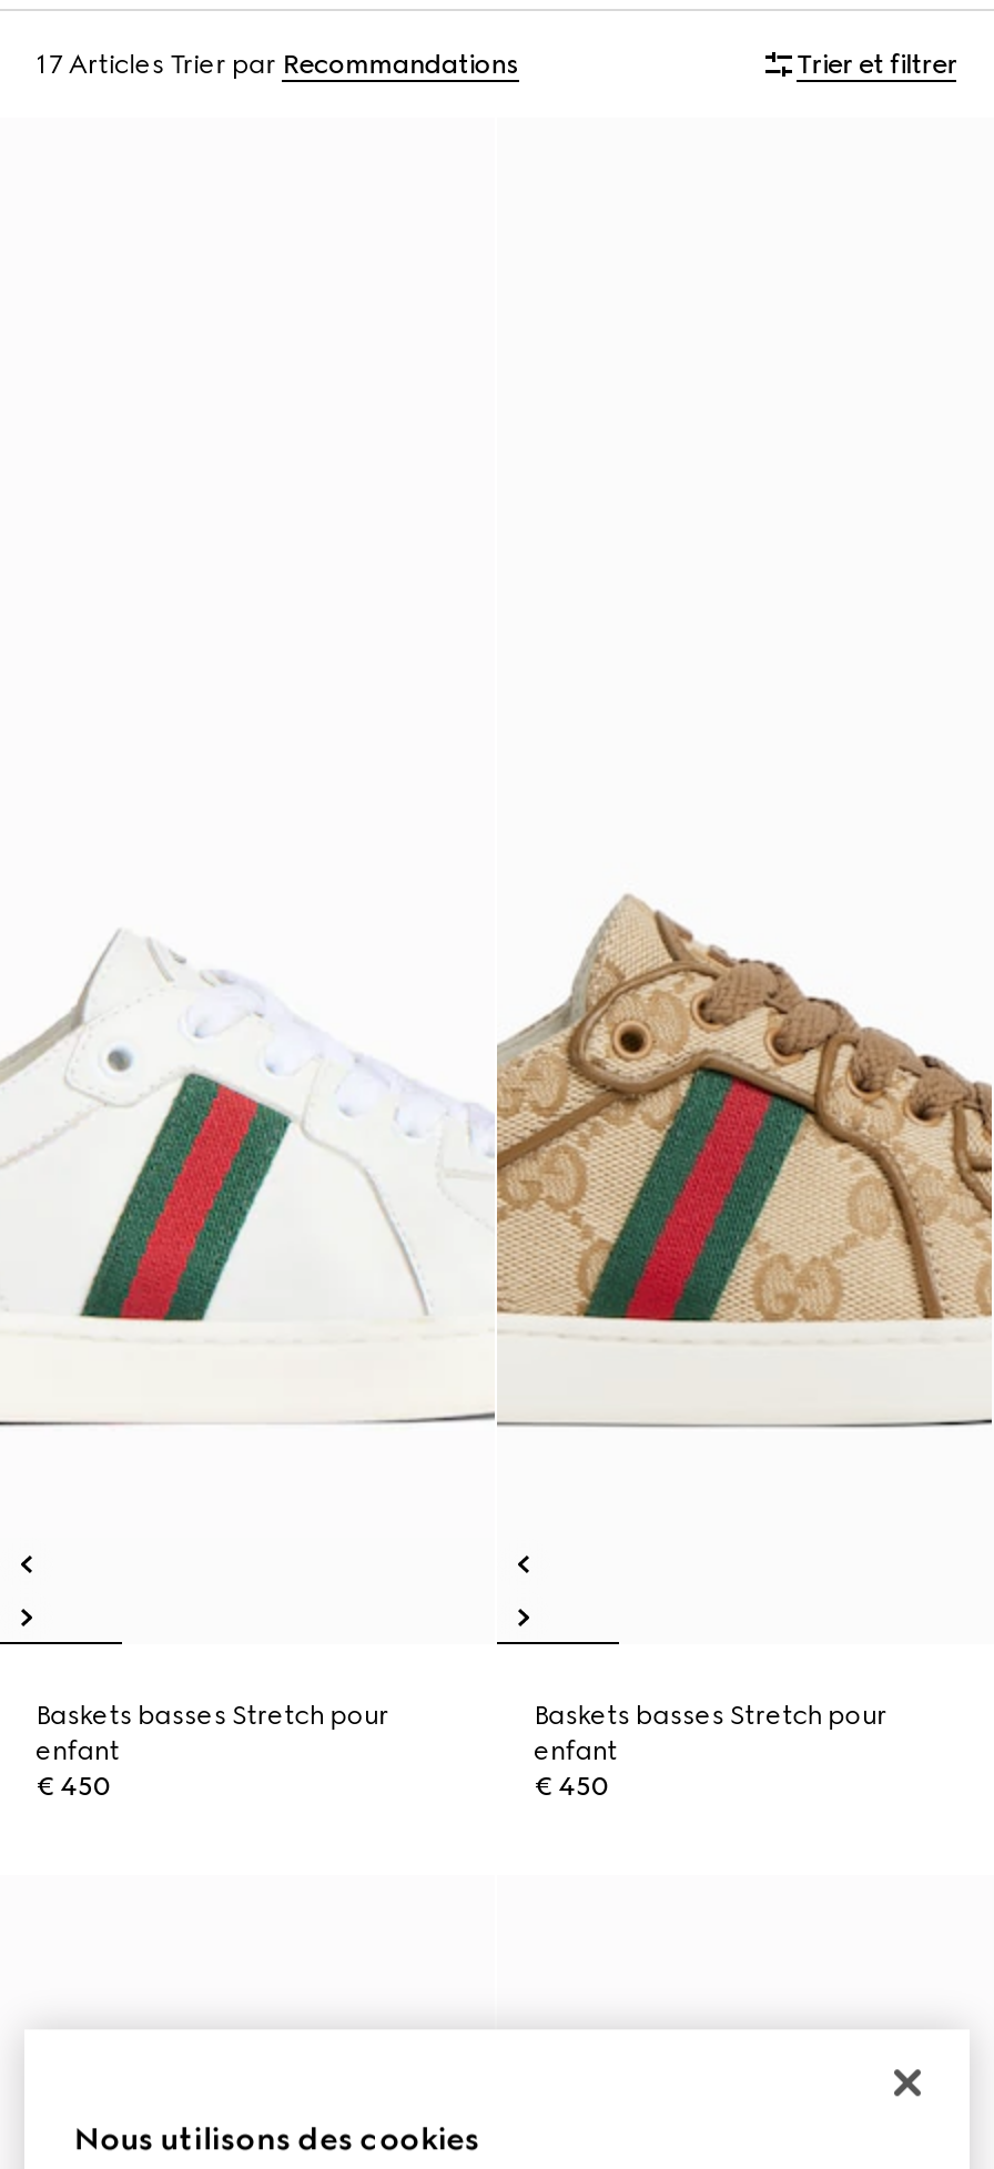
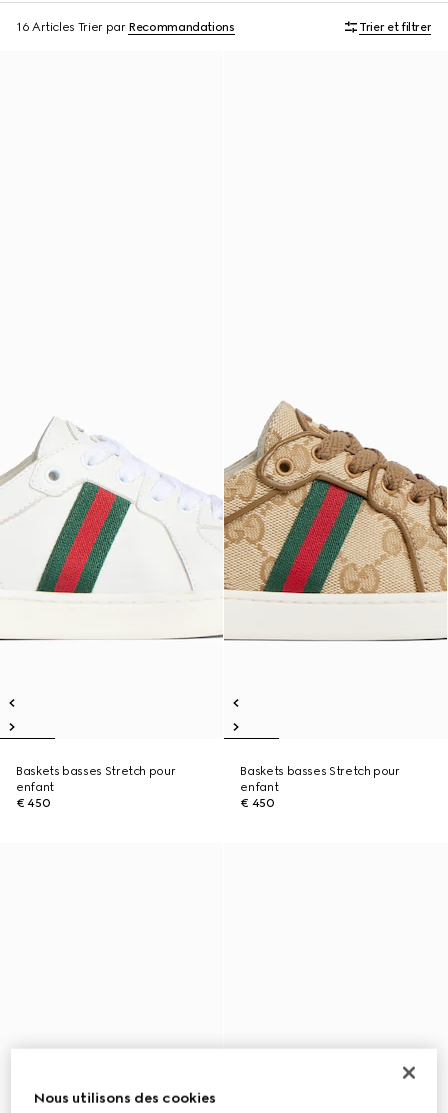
- 17 Articles Trier par Recommandations
+ 16 Articles Trier par Recommandations
